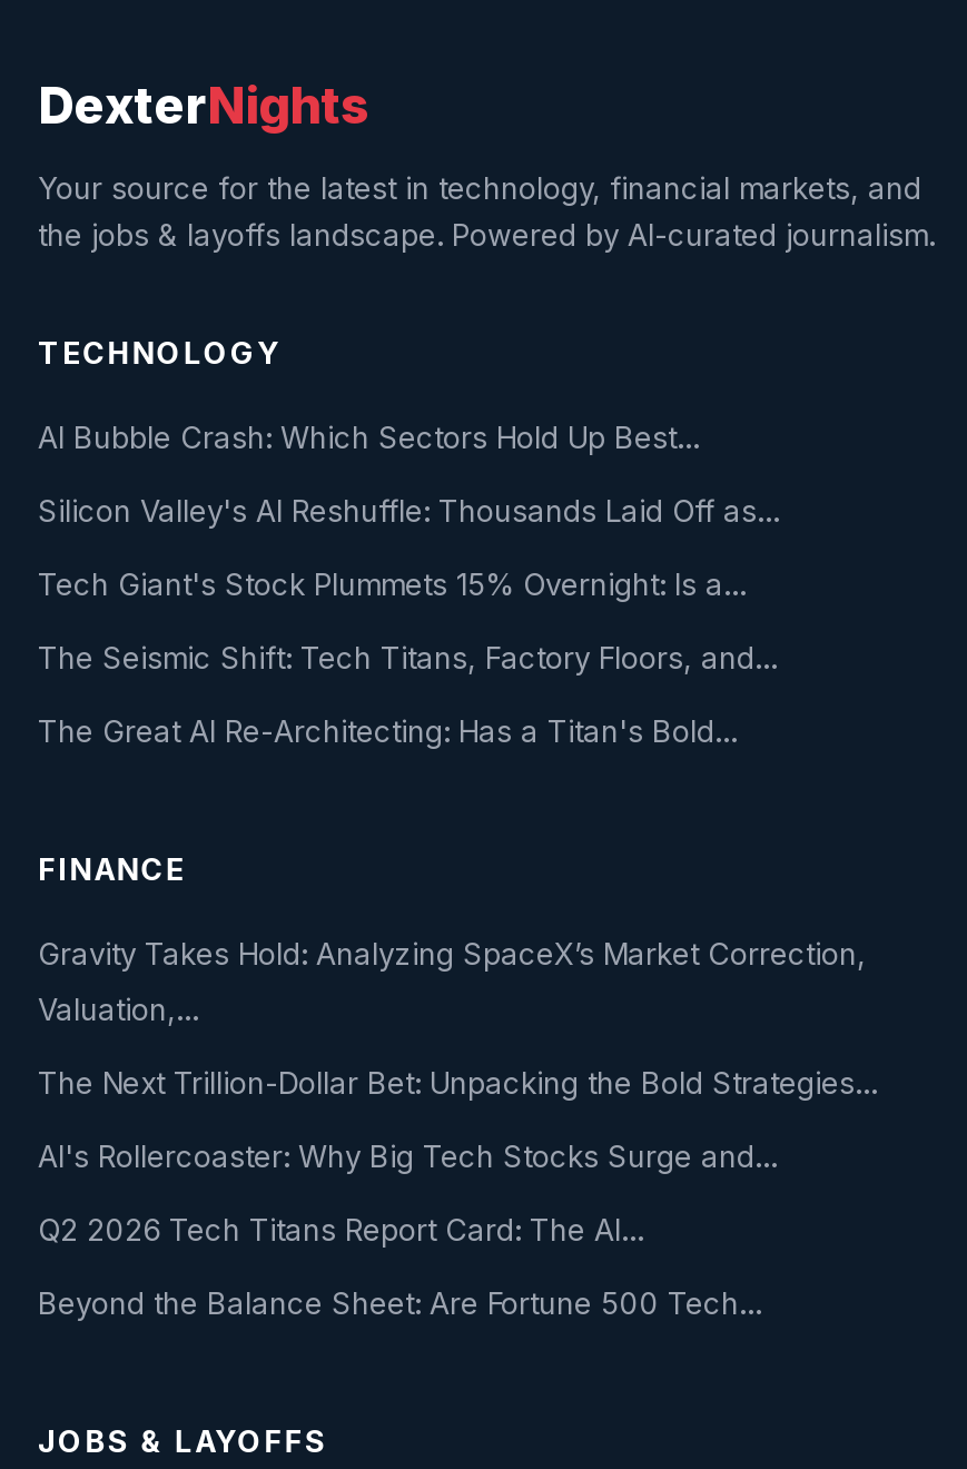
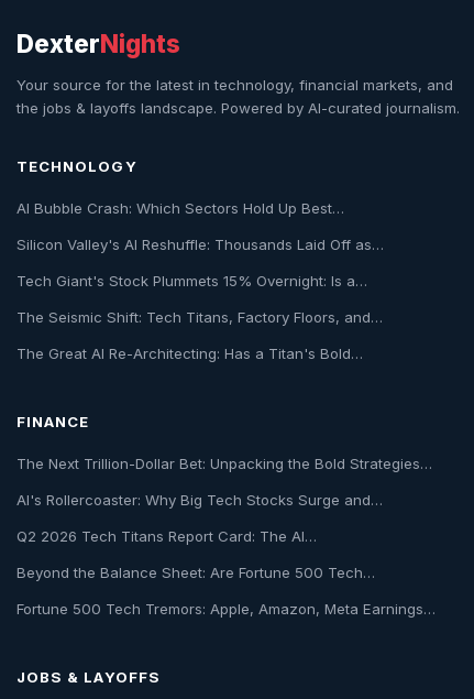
- Gravity Takes Hold: Analyzing SpaceX’s Market Correction,
- Valuation,…

moved up: The Next Trillion-Dollar Bet: Unpacking the Bold Strategies… | AI's Rollercoaster: Why Big Tech Stocks Surge and… | Q2 2026 Tech Titans Report Card: The AI… | Beyond the Balance Sheet: Are Fortune 500 Tech…

+ Fortune 500 Tech Tremors: Apple, Amazon, Meta Earnings…
